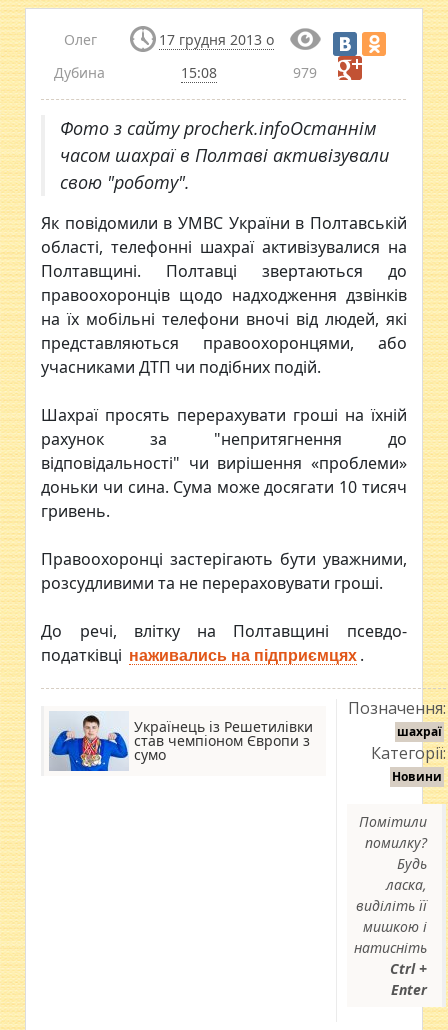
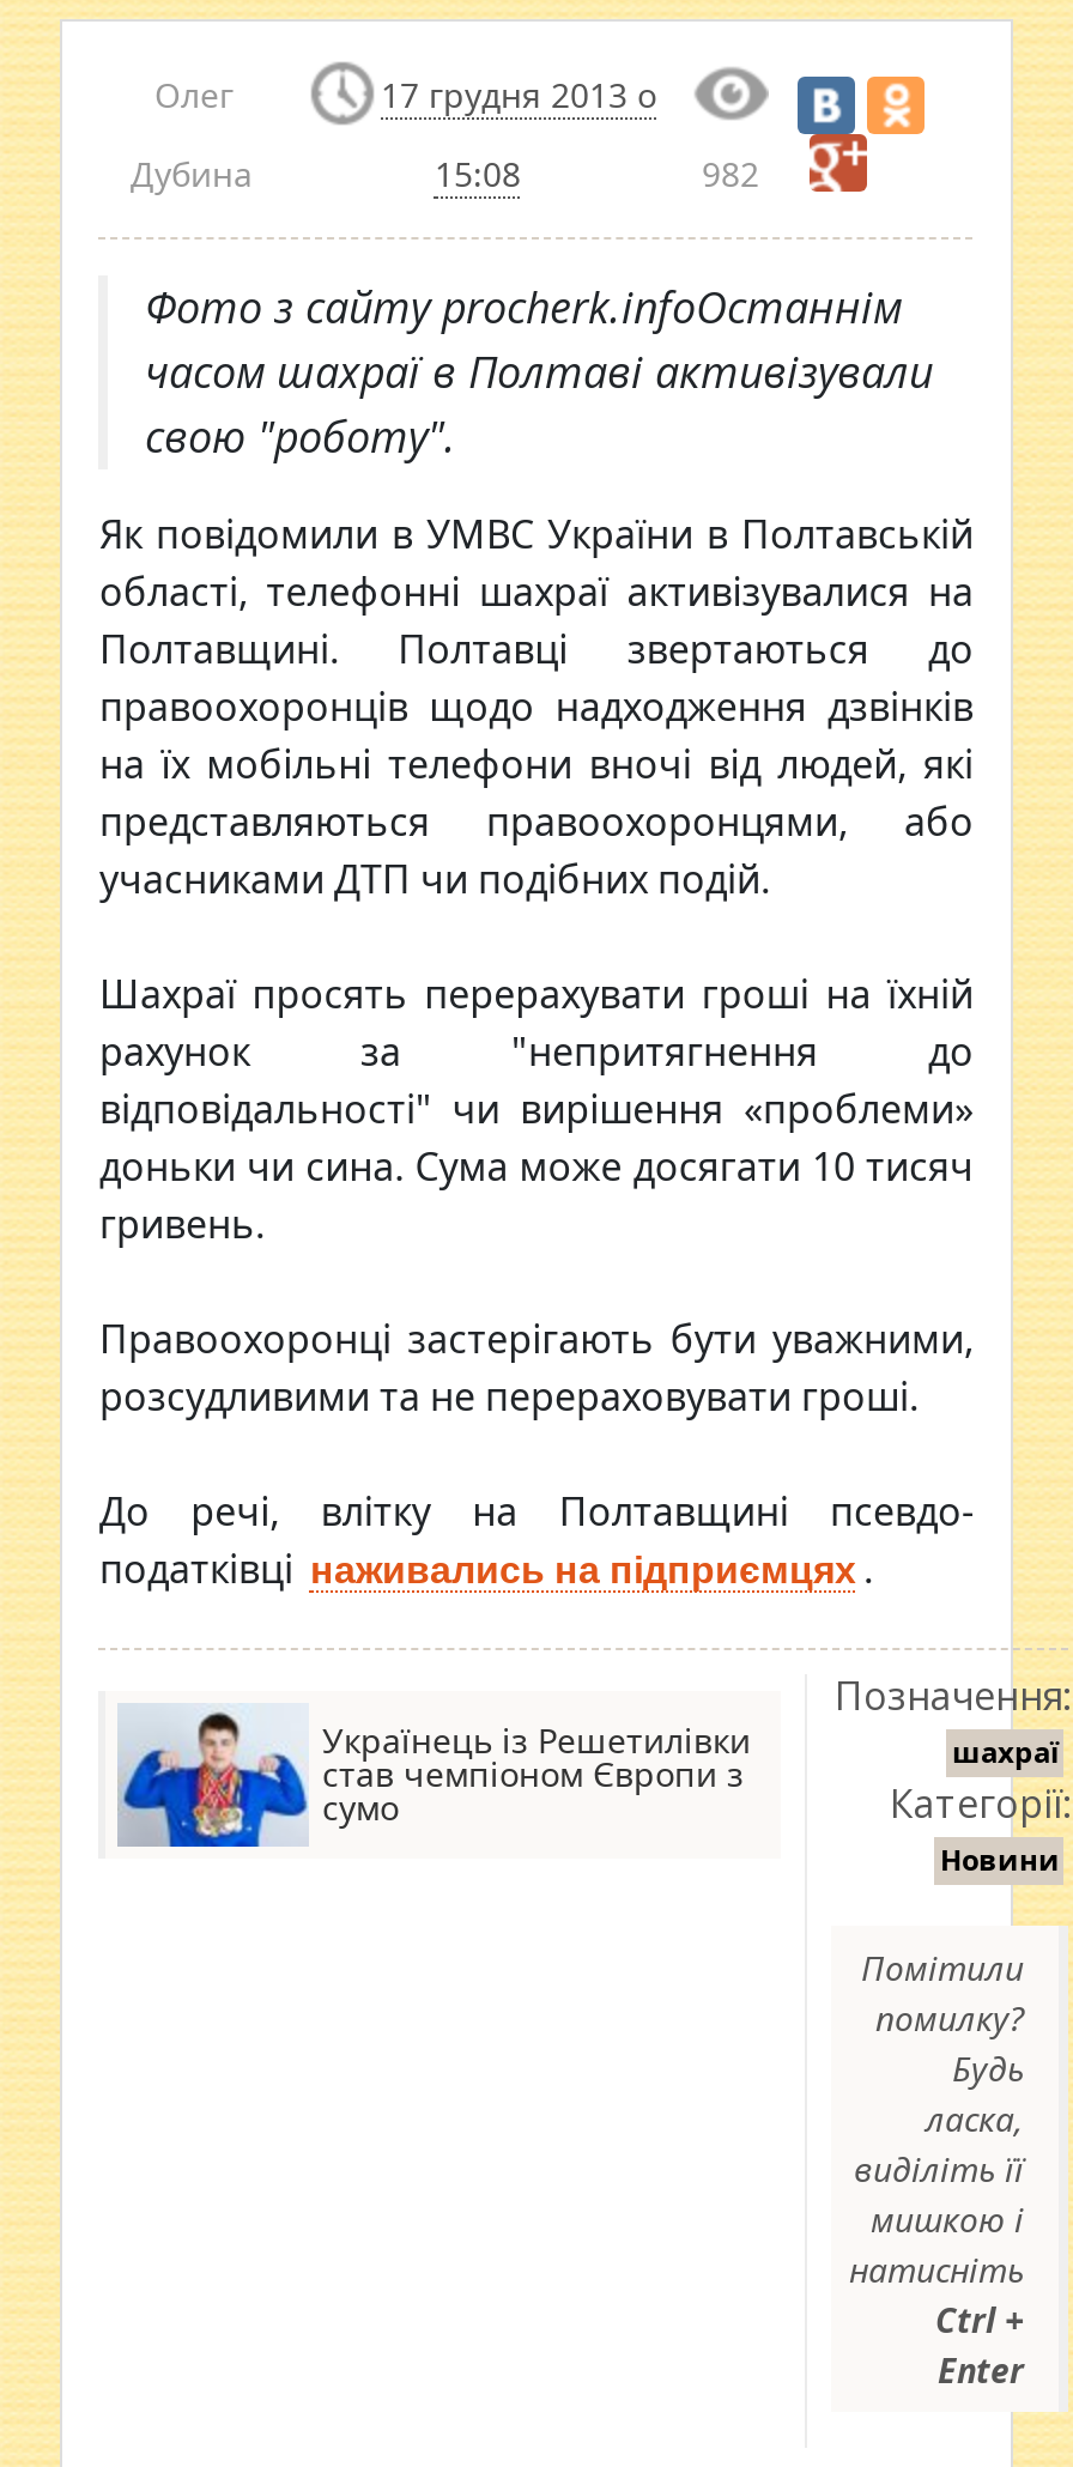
- 979
+ 982
